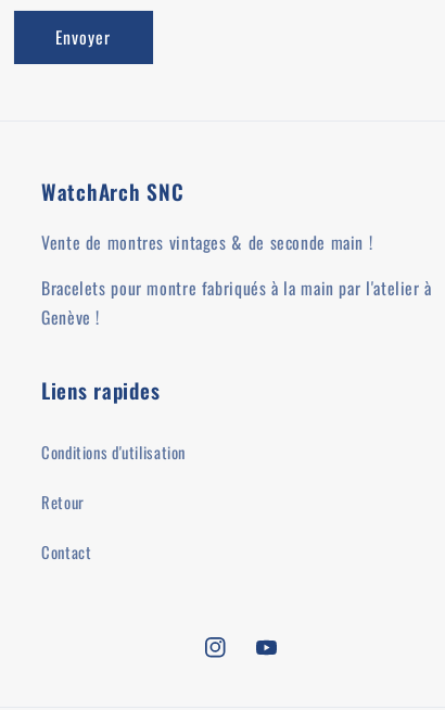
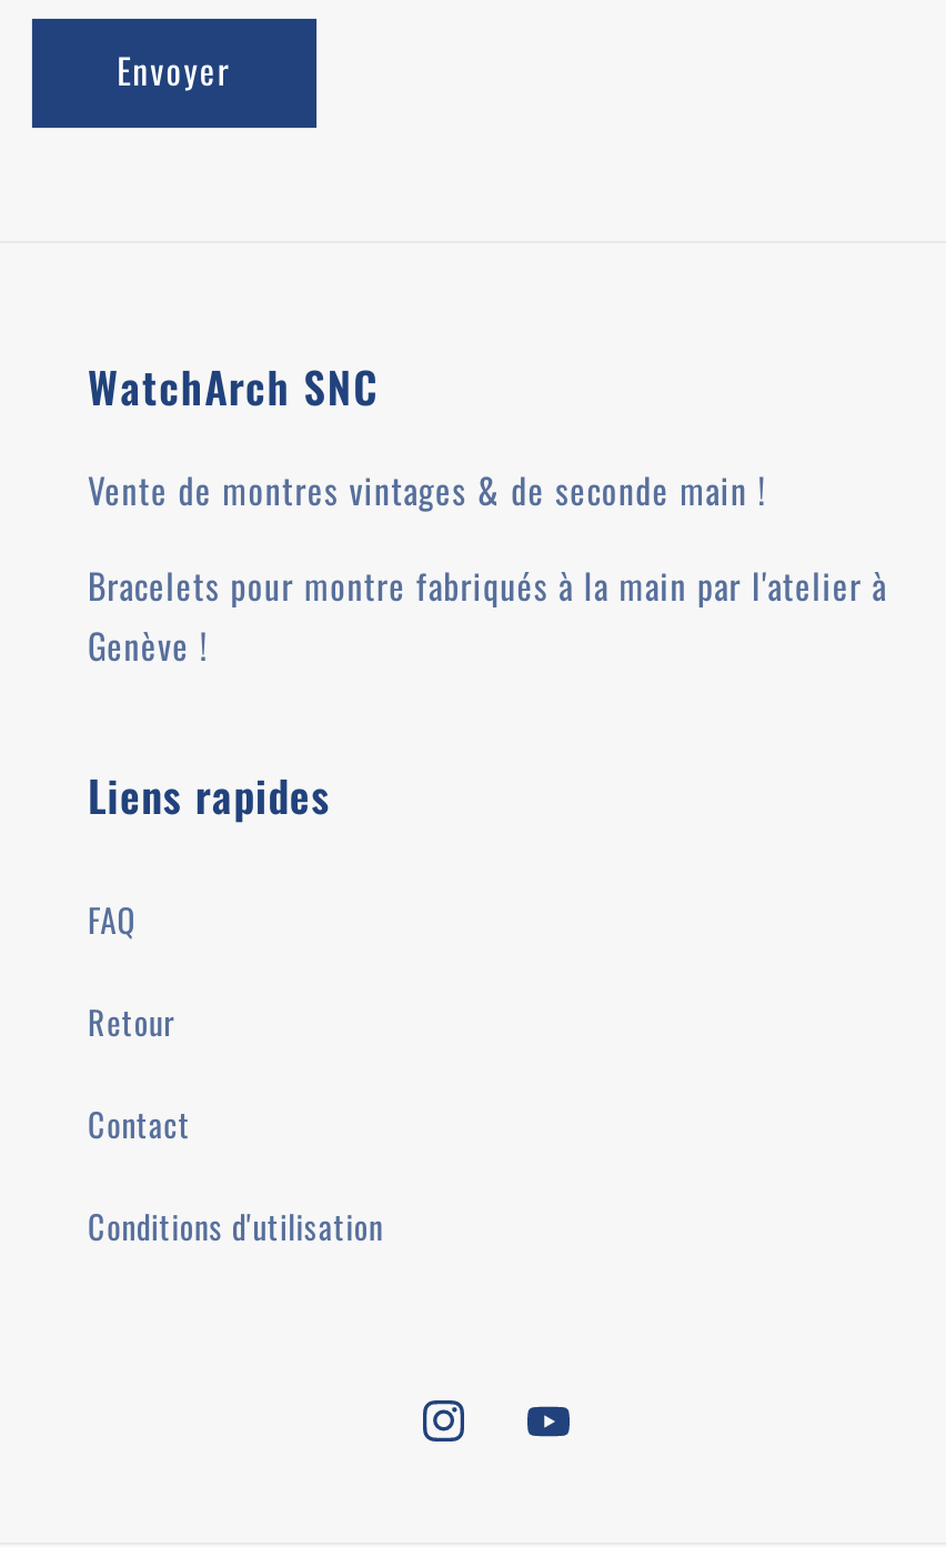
+ FAQ

moved down: Conditions d'utilisation
